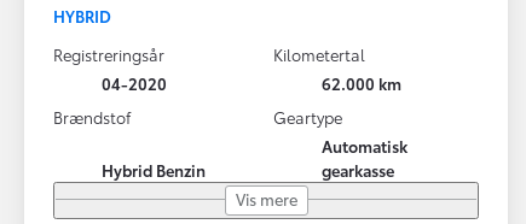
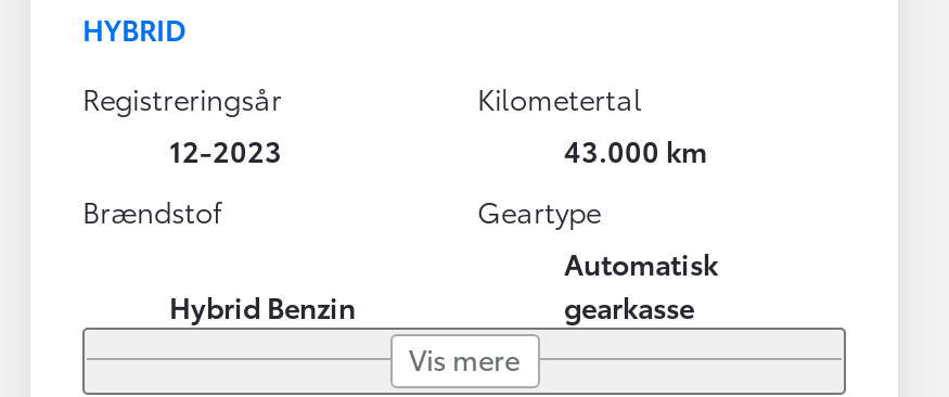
- 04-2020
+ 12-2023

- 62.000 km
+ 43.000 km
